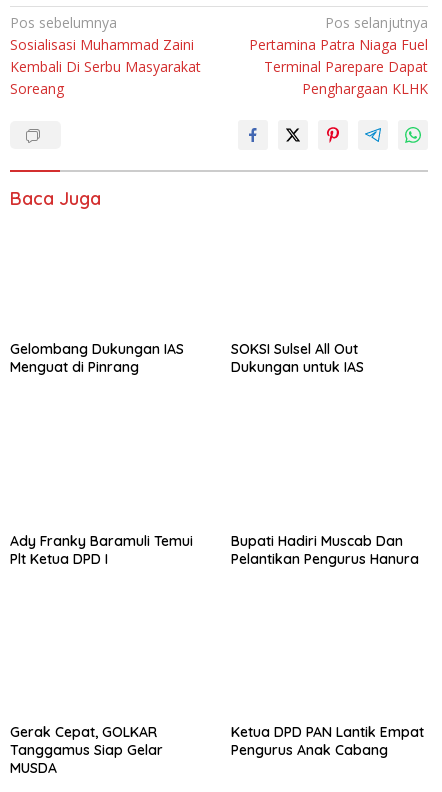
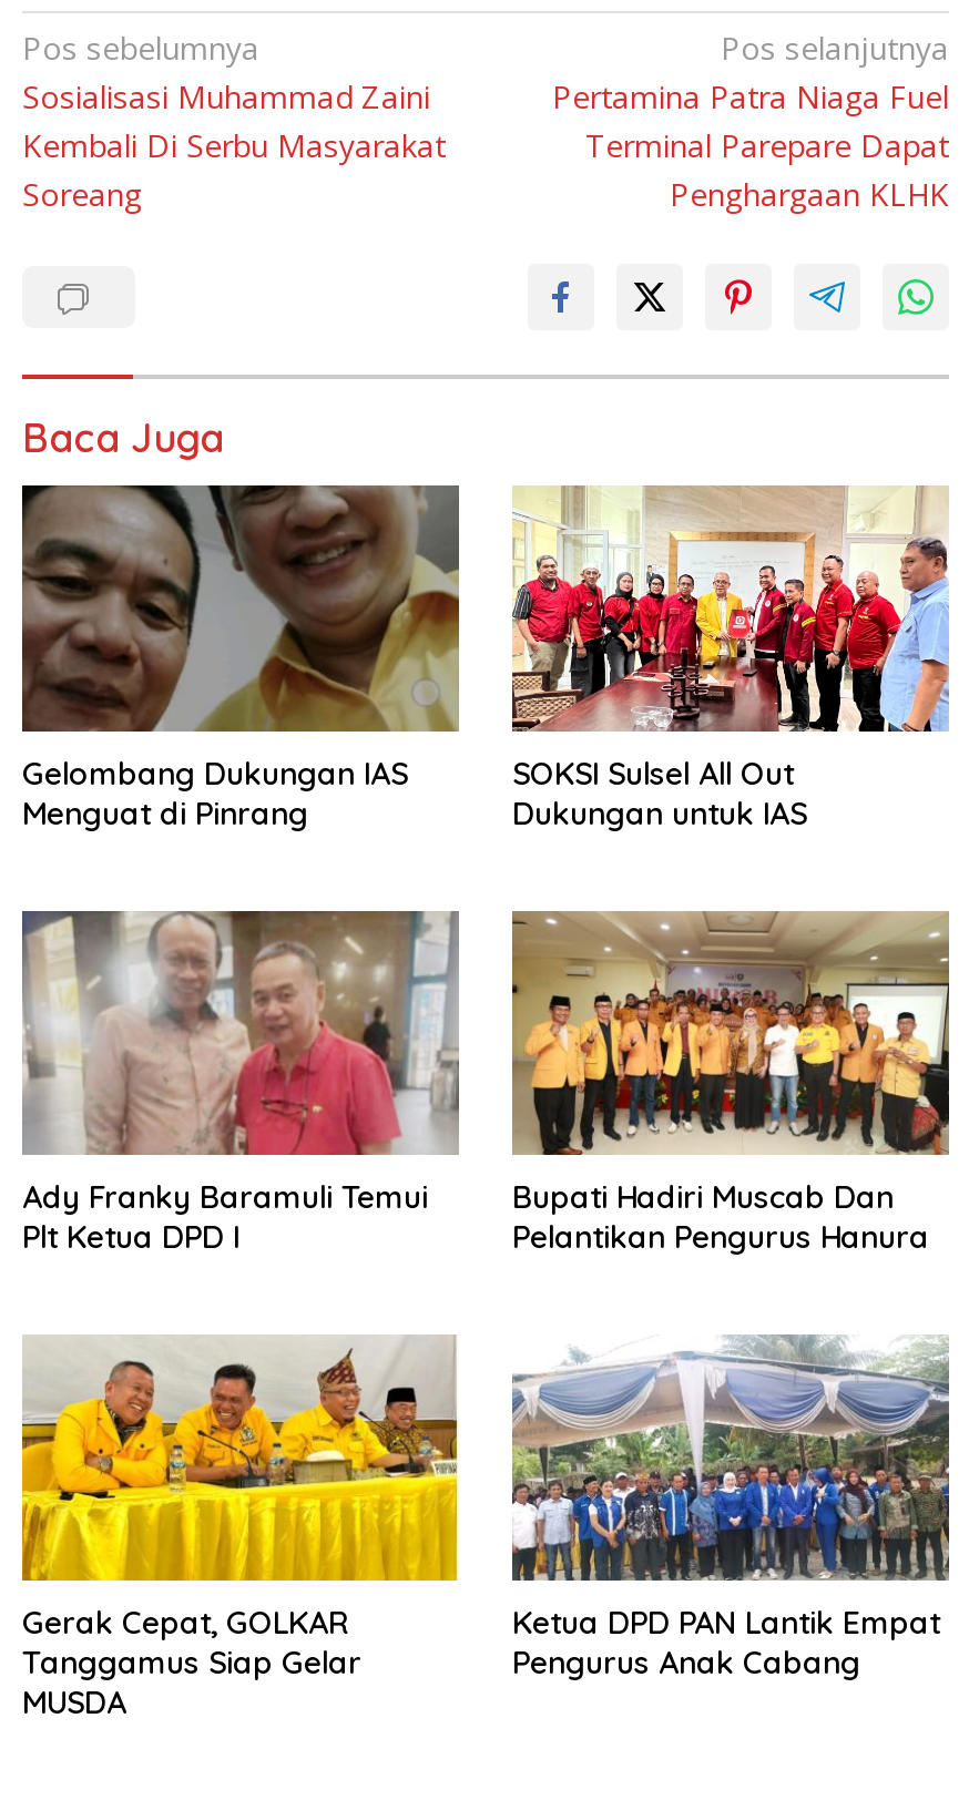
+ [image]

+ [image]

+ [image]

+ [image]

+ [image]

+ [image]
